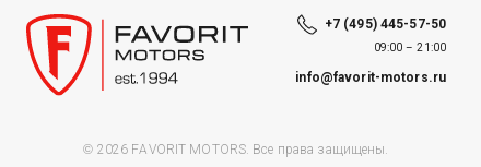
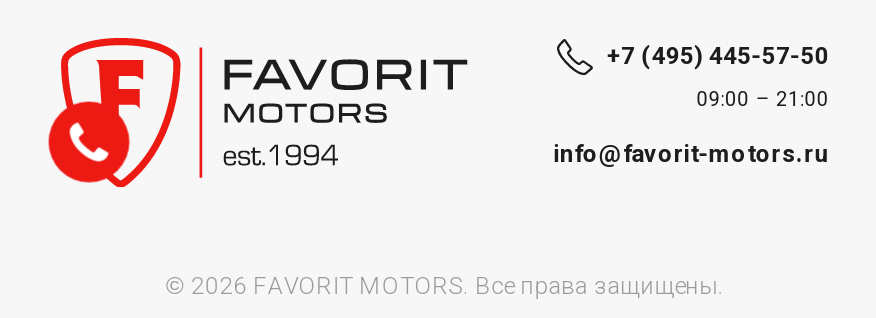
- [image]
+ [image]
